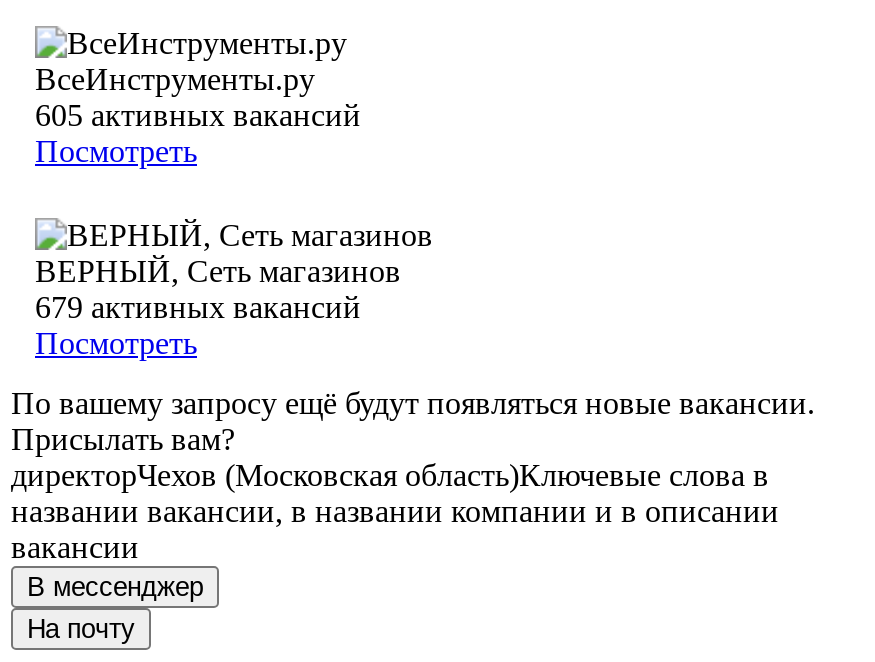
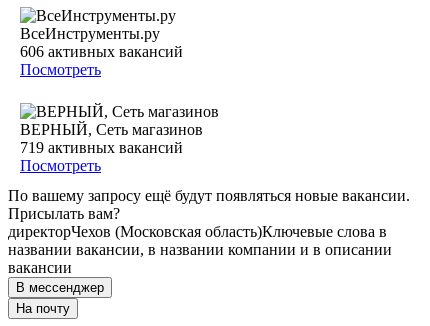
- 605 активных вакансий
+ 606 активных вакансий

- 679 активных вакансий
+ 719 активных вакансий
